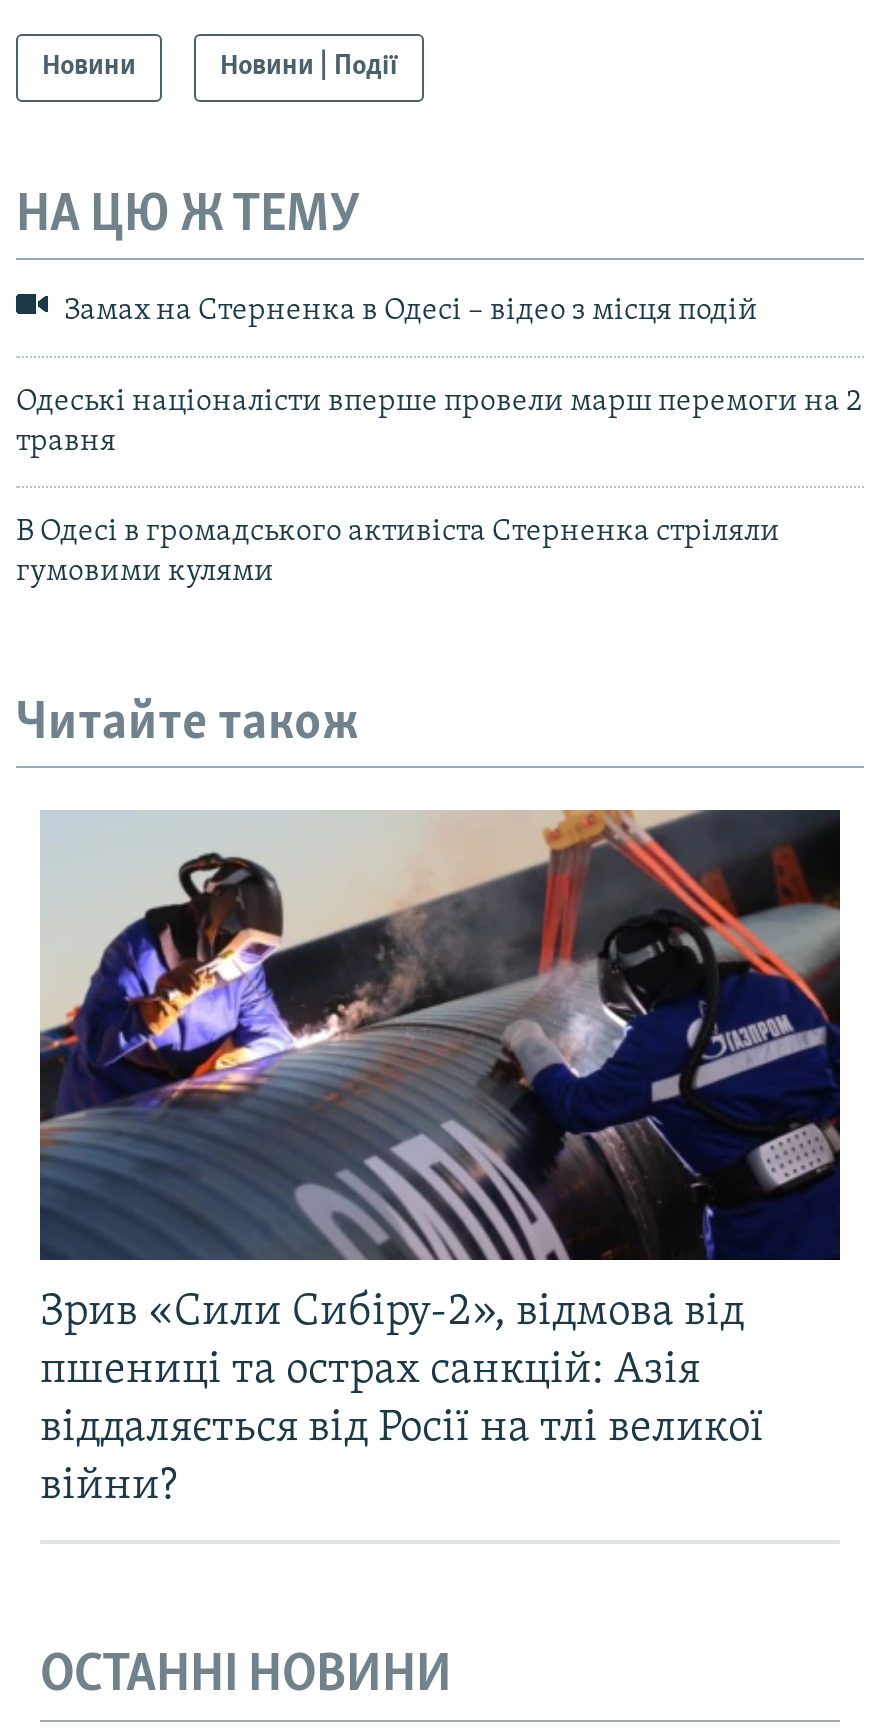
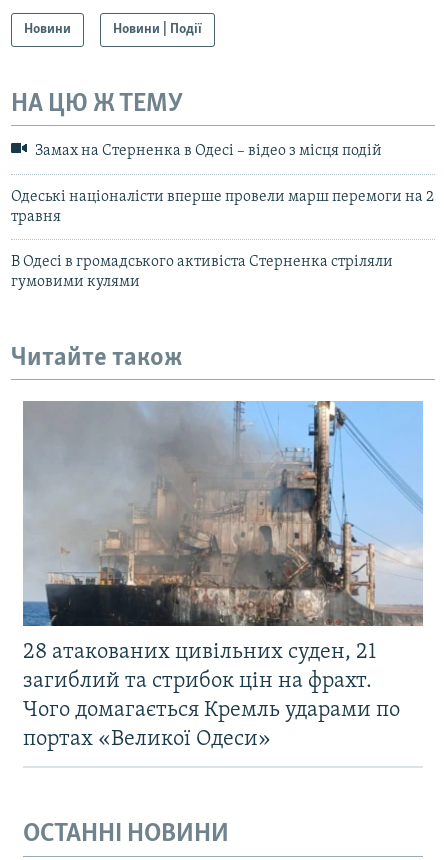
- [image]
- Зрив «Сили Сибіру-2», відмова від
- пшениці та острах санкцій: Азія
- віддаляється від Росії на тлі великої
- війни?
+ [image]
+ 28 атакованих цивільних суден, 21
+ загиблий та стрибок цін на фрахт.
+ Чого домагається Кремль ударами по
+ портах «Великої Одеси»
